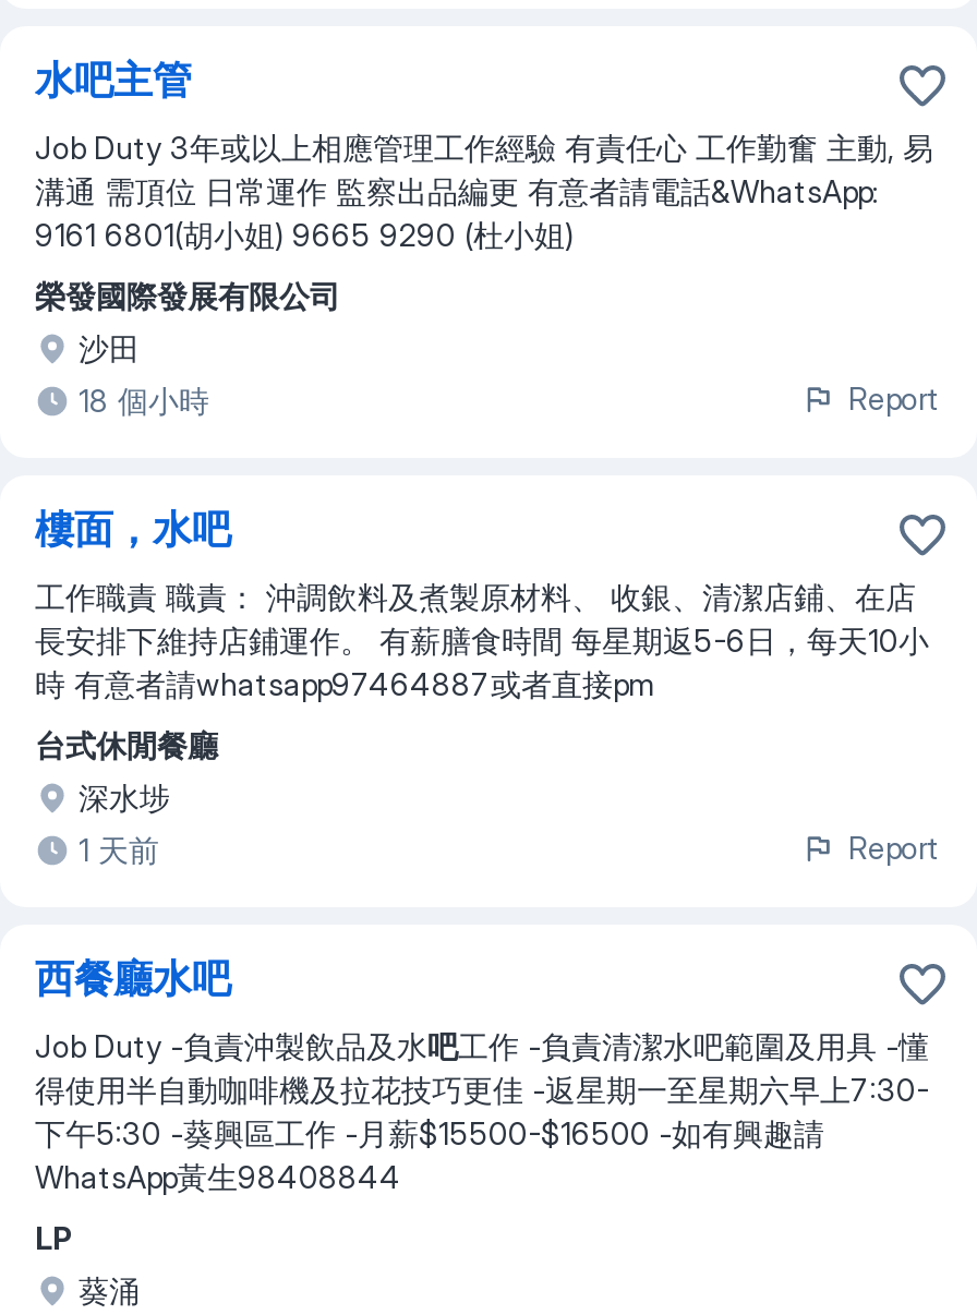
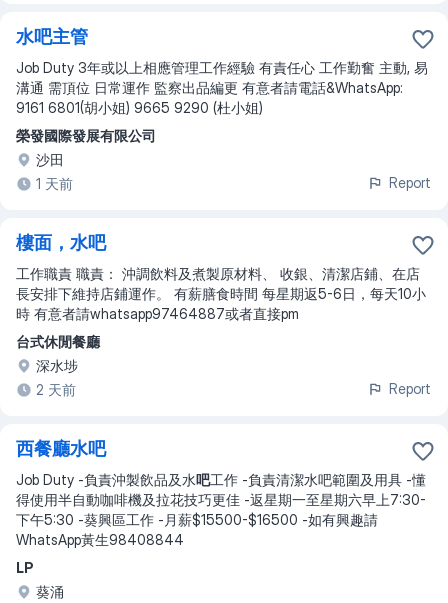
- 18 個小時
+ 1 天前

- 1 天前
+ 2 天前
